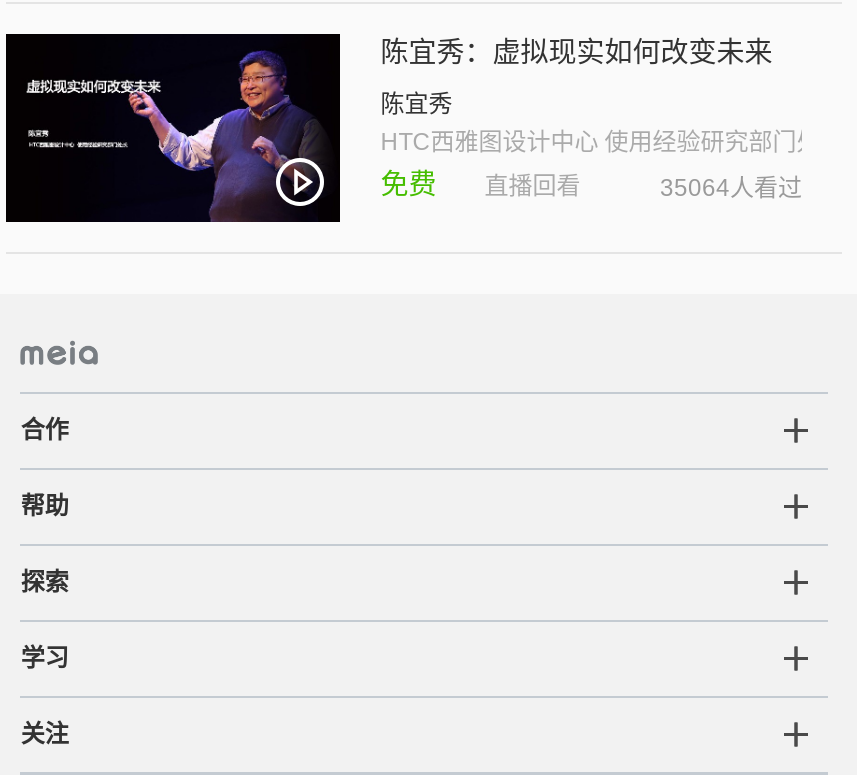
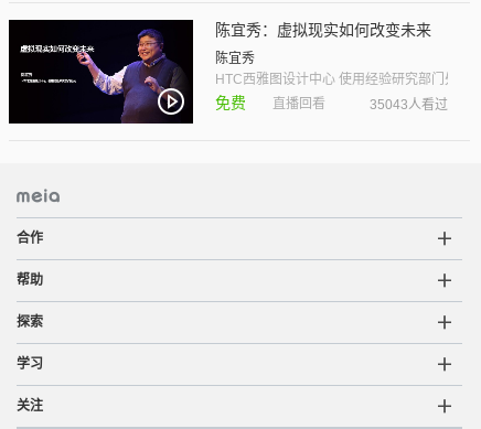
- 35064人看过
+ 35043人看过
